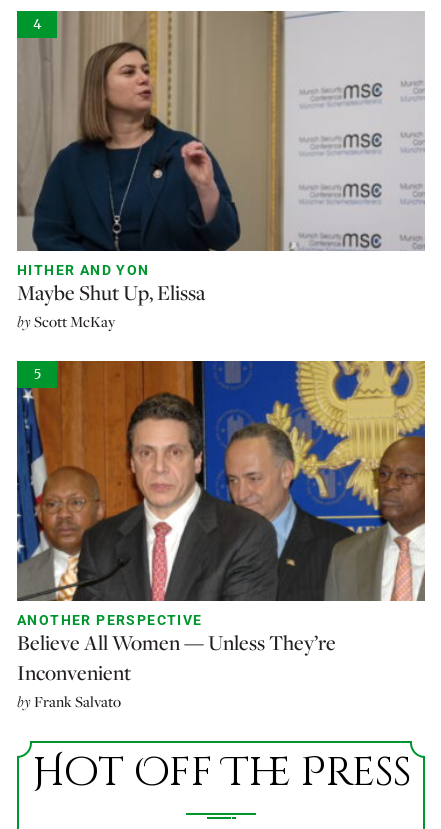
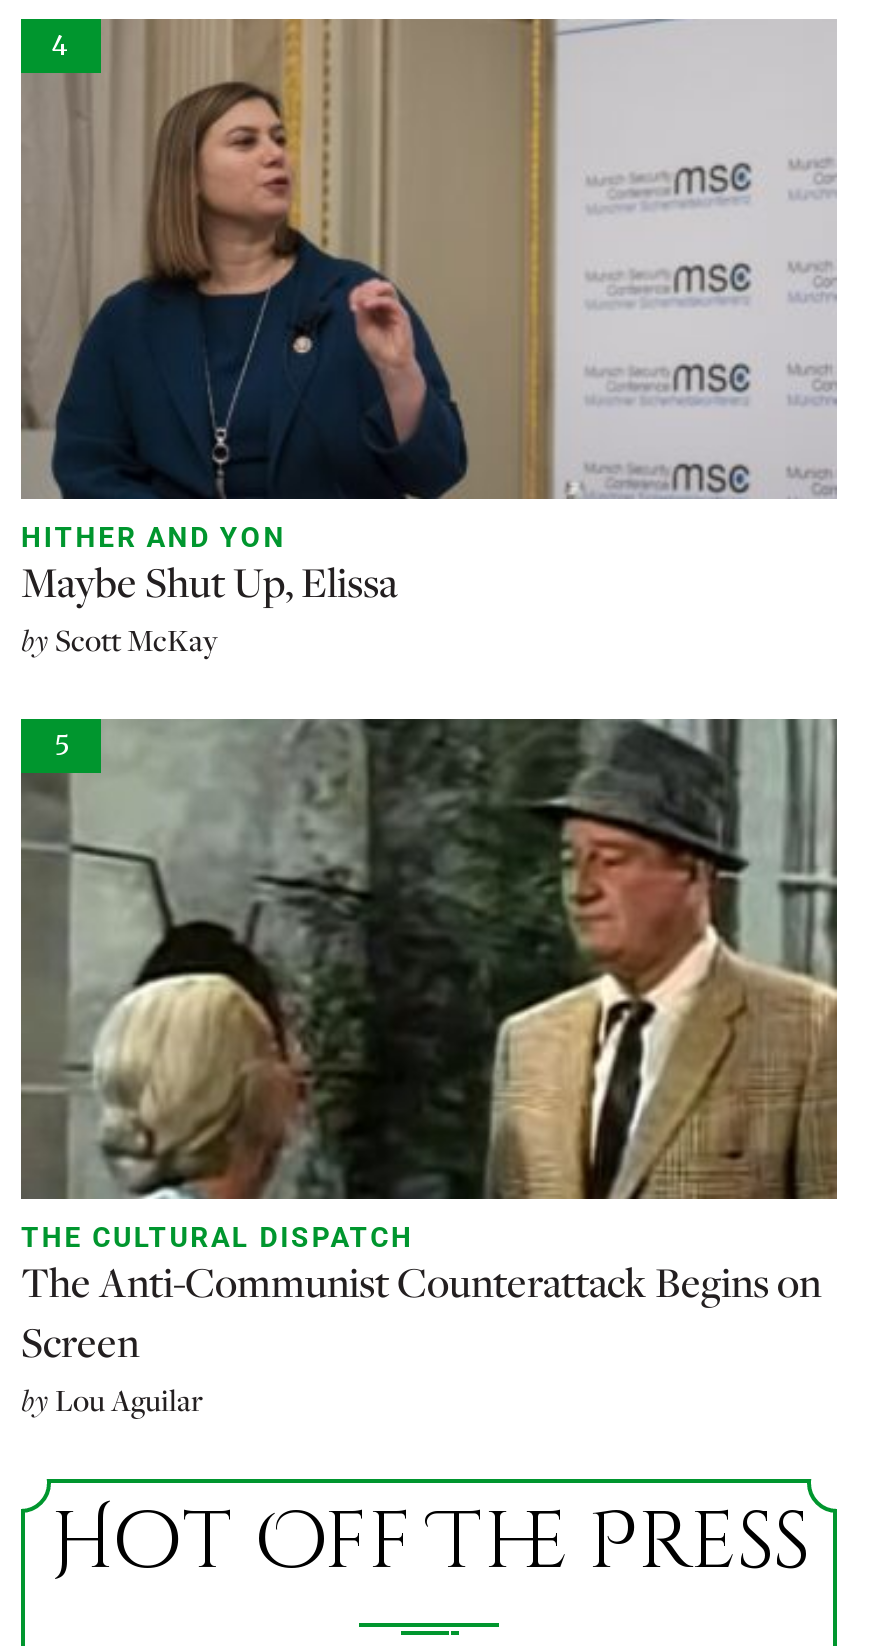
- [image]
- ANOTHER PERSPECTIVE
- Believe All Women — Unless They’re
- Inconvenient
- by Frank Salvato
+ [image]
+ THE CULTURAL DISPATCH
+ The Anti-Communist Counterattack Begins on
+ Screen
+ by Lou Aguilar
